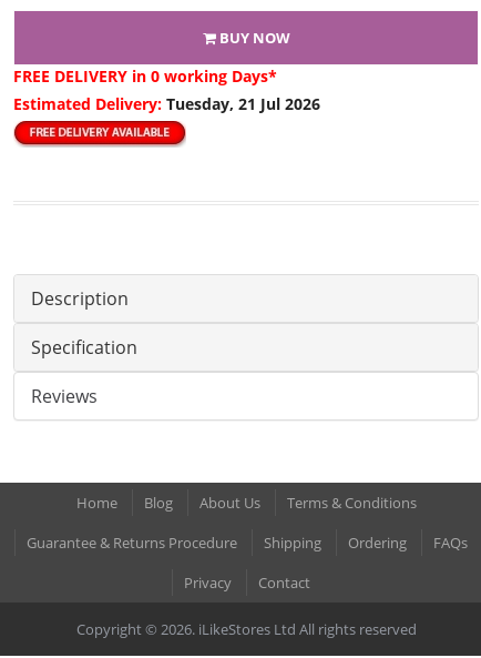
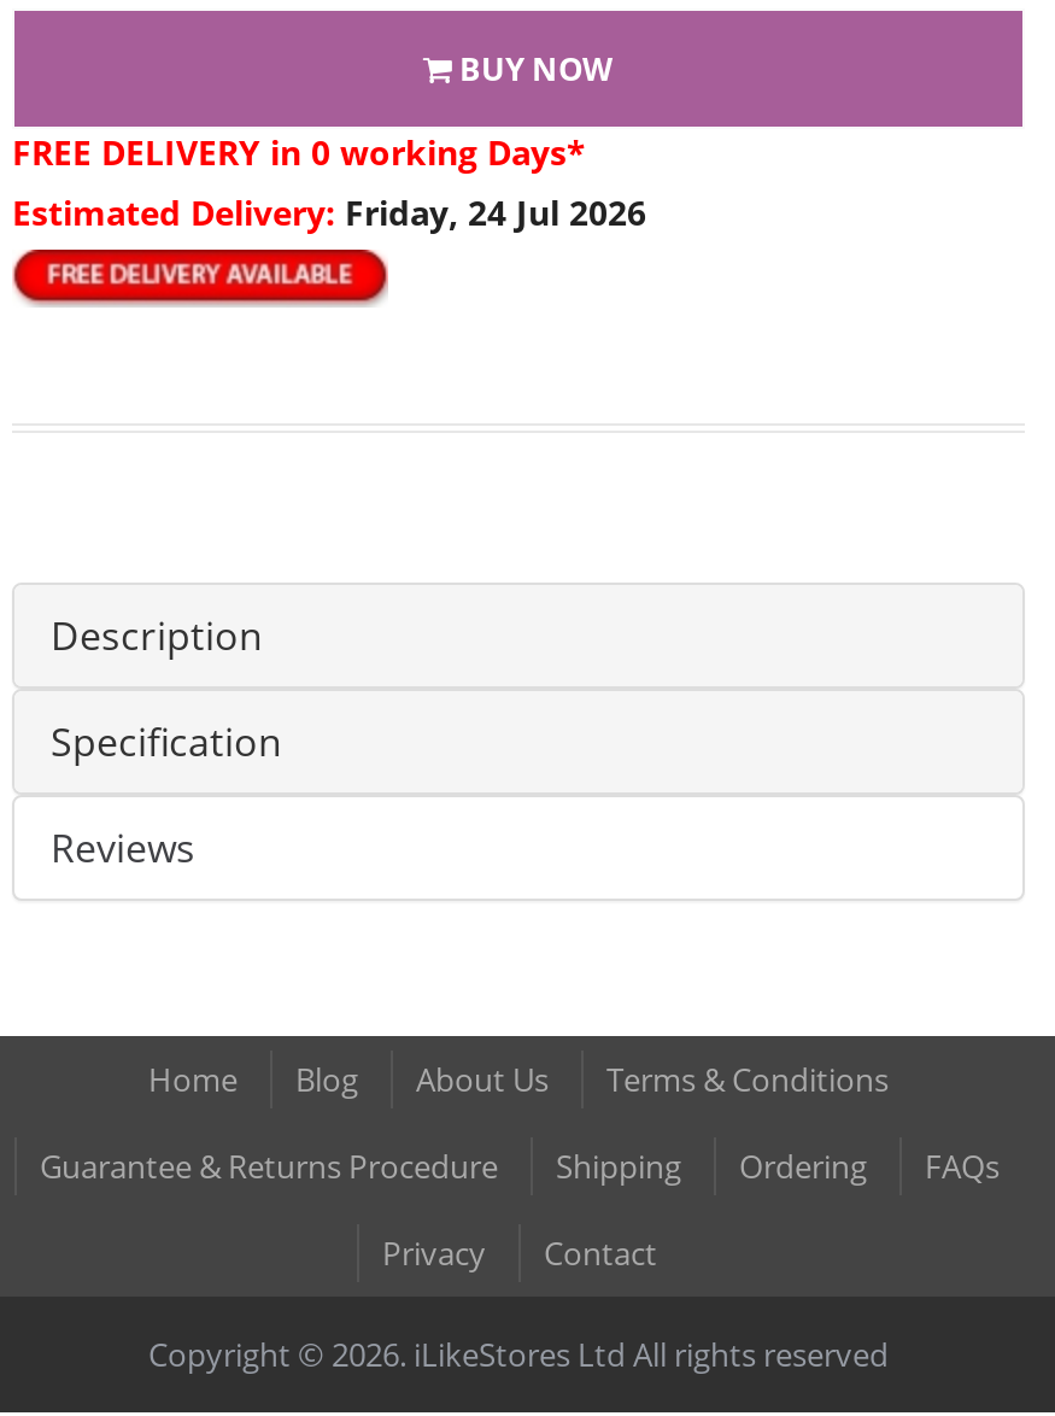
- Estimated Delivery: Tuesday, 21 Jul 2026
+ Estimated Delivery: Friday, 24 Jul 2026
